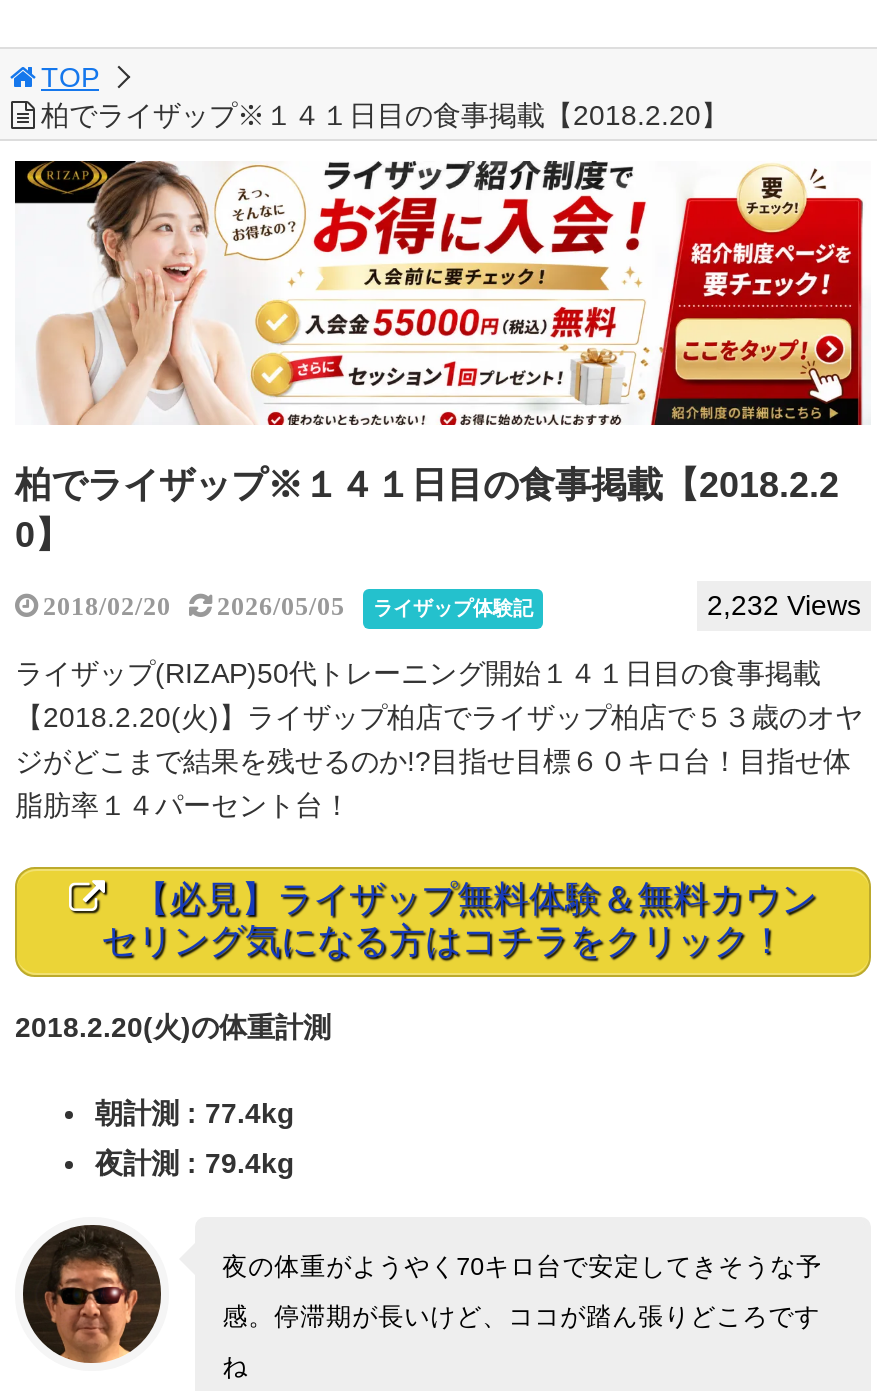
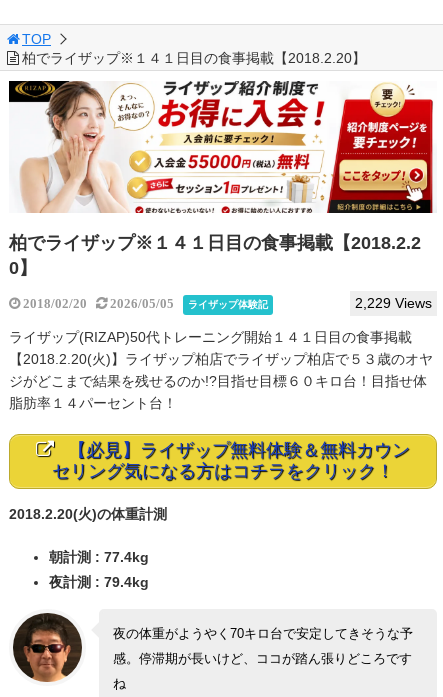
- 2,232 Views
+ 2,229 Views
